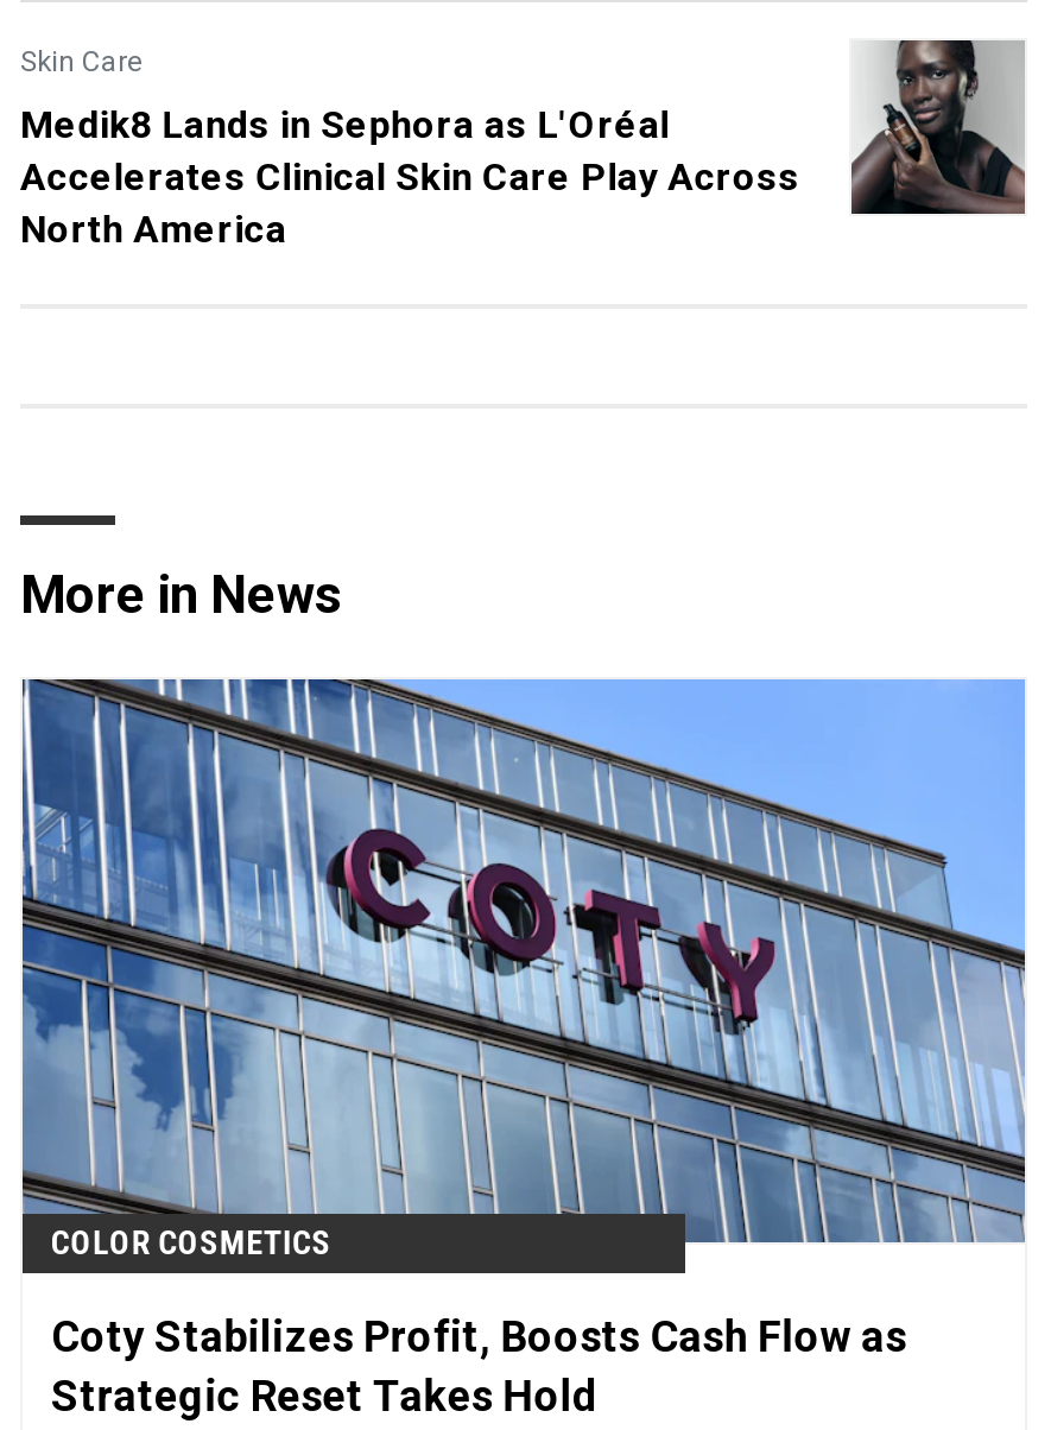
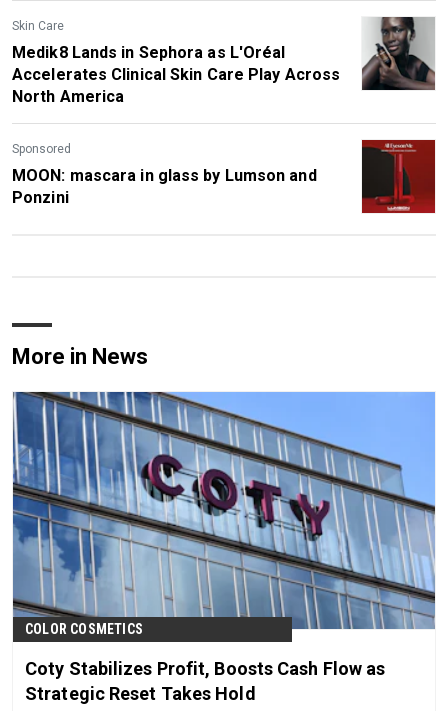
+ Sponsored
+ MOON: mascara in glass by Lumson and
+ Ponzini

+ [image]
